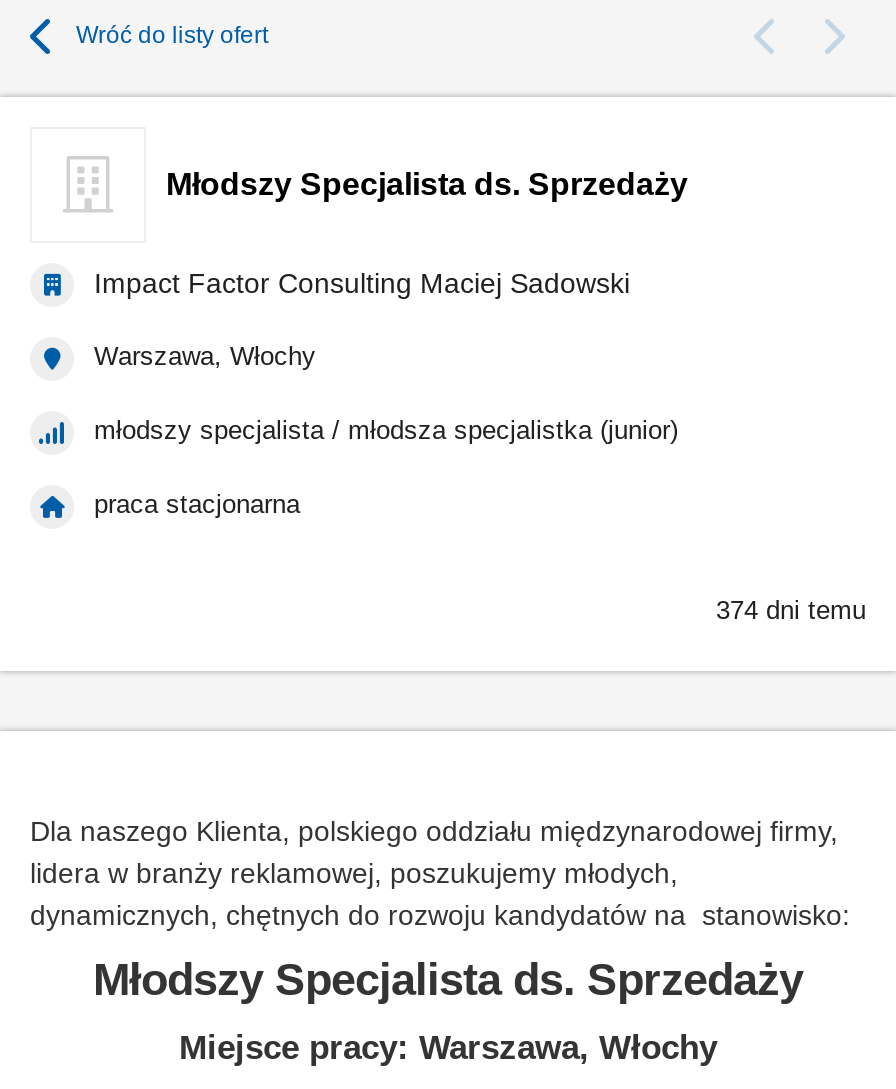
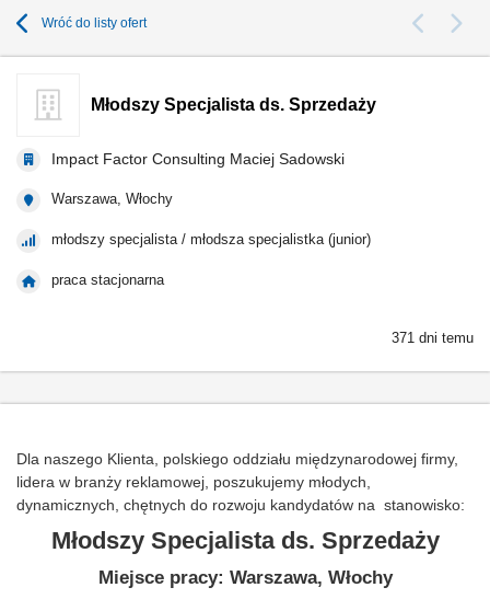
- 374 dni temu
+ 371 dni temu
